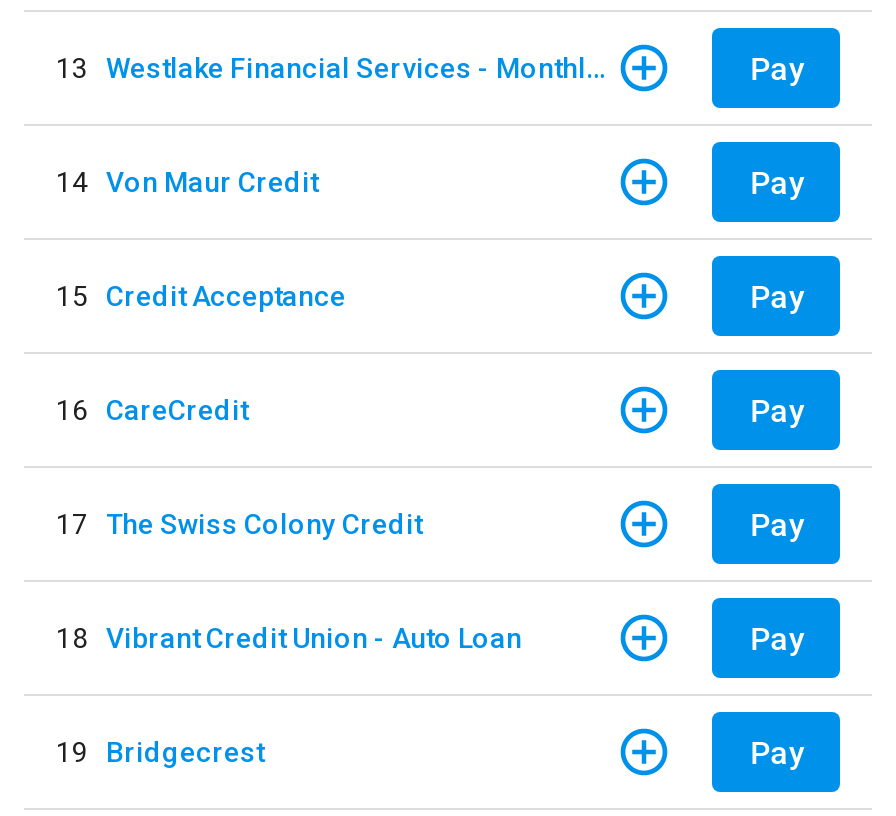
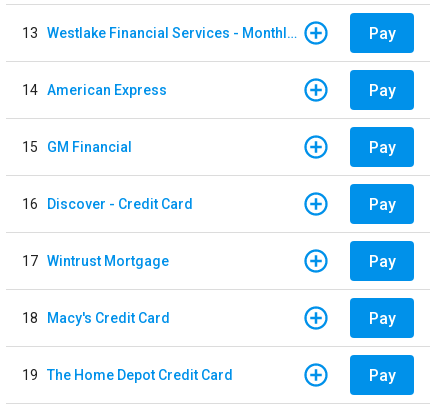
- 14 Von Maur Credit
+ 14 American Express

- 15 Credit Acceptance
+ 15 GM Financial

- 16 CareCredit
+ 16 Discover - Credit Card

- 17 The Swiss Colony Credit
+ 17 Wintrust Mortgage

- 18 Vibrant Credit Union - Auto Loan
+ 18 Macy's Credit Card

- 19 Bridgecrest
+ 19 The Home Depot Credit Card
